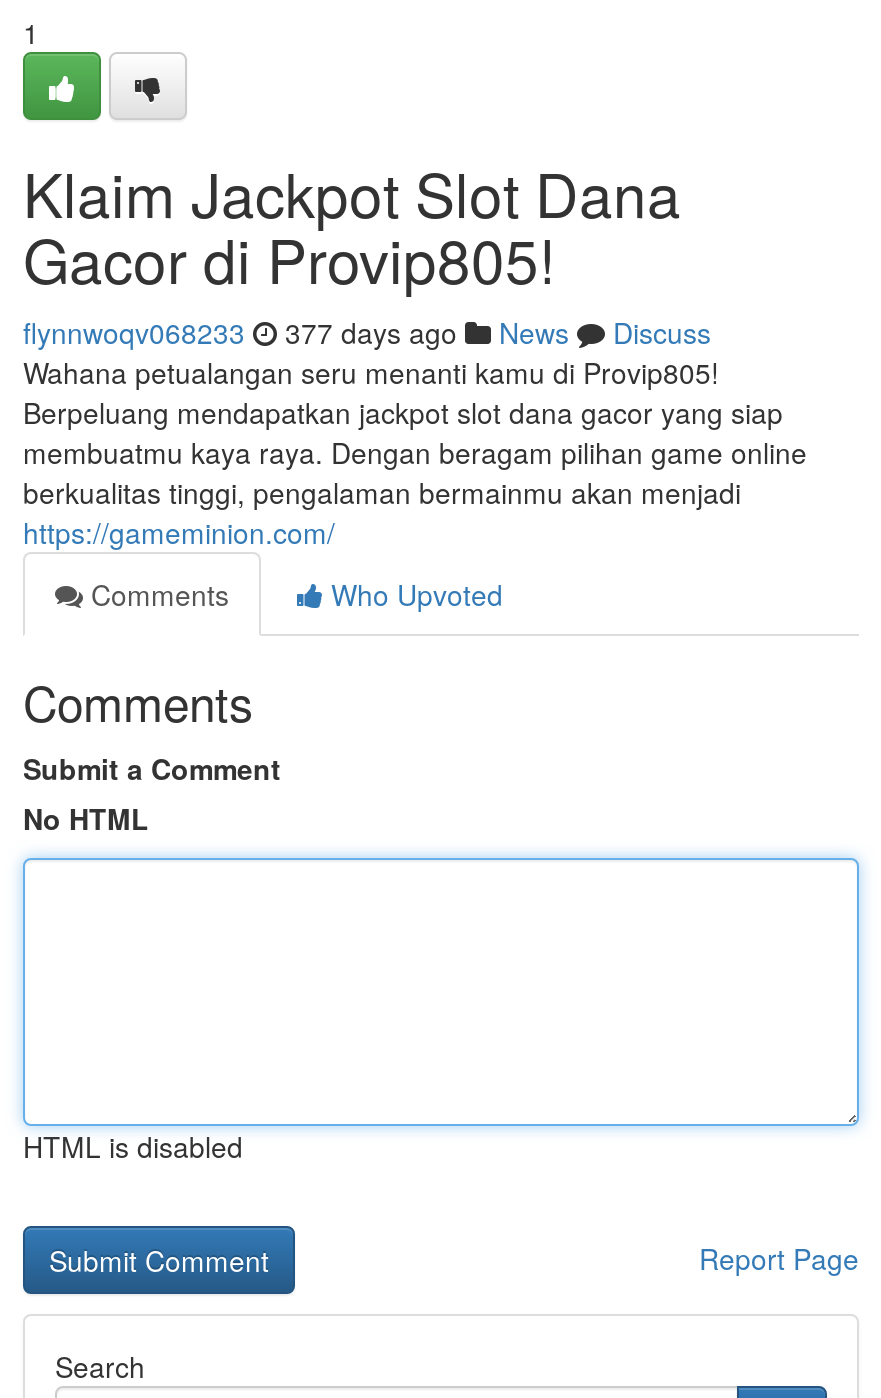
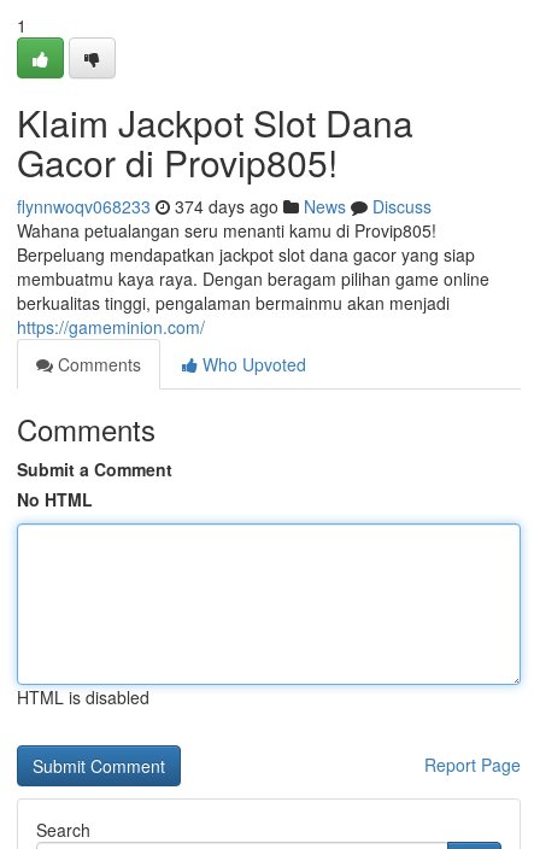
- flynnwoqv068233 377 days ago News Discuss
+ flynnwoqv068233 374 days ago News Discuss
